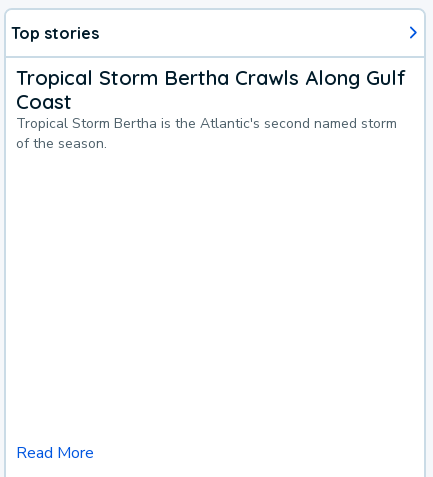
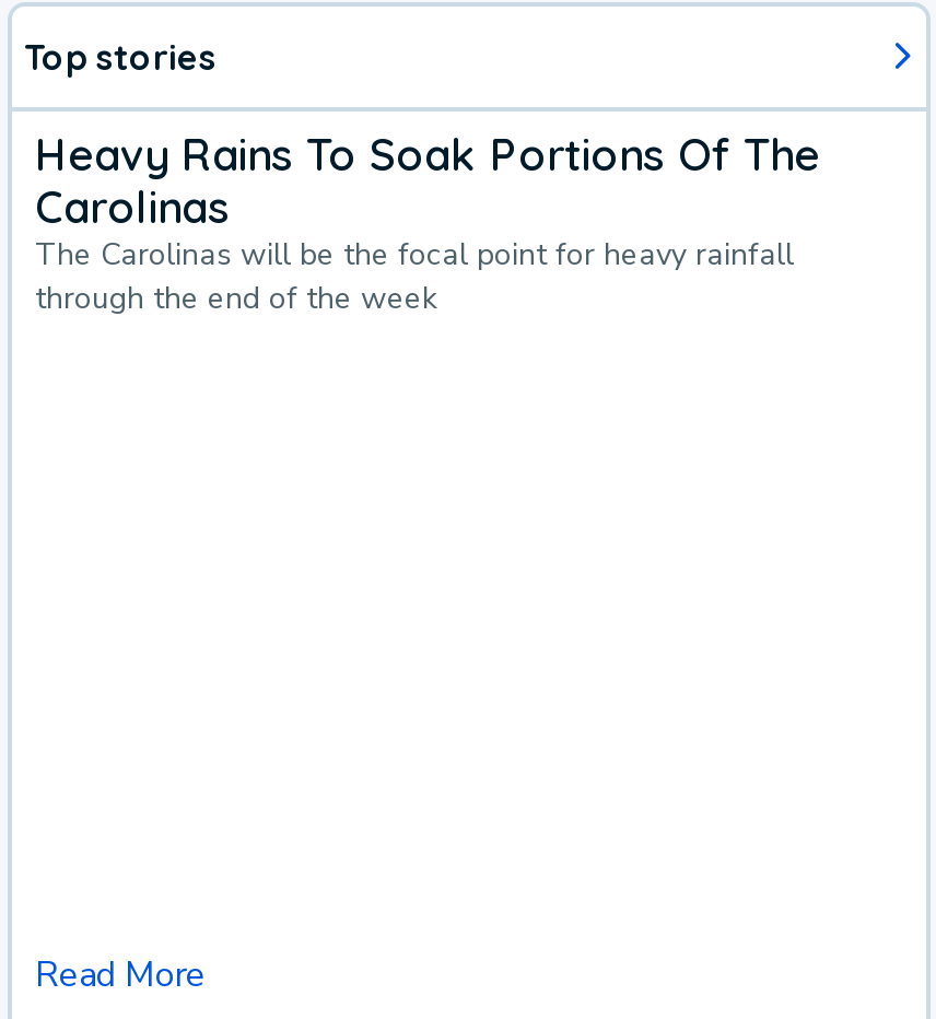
- Tropical Storm Bertha Crawls Along Gulf
- Coast
- Tropical Storm Bertha is the Atlantic's second named storm
- of the season.
+ Heavy Rains To Soak Portions Of The
+ Carolinas
+ The Carolinas will be the focal point for heavy rainfall
+ through the end of the week
